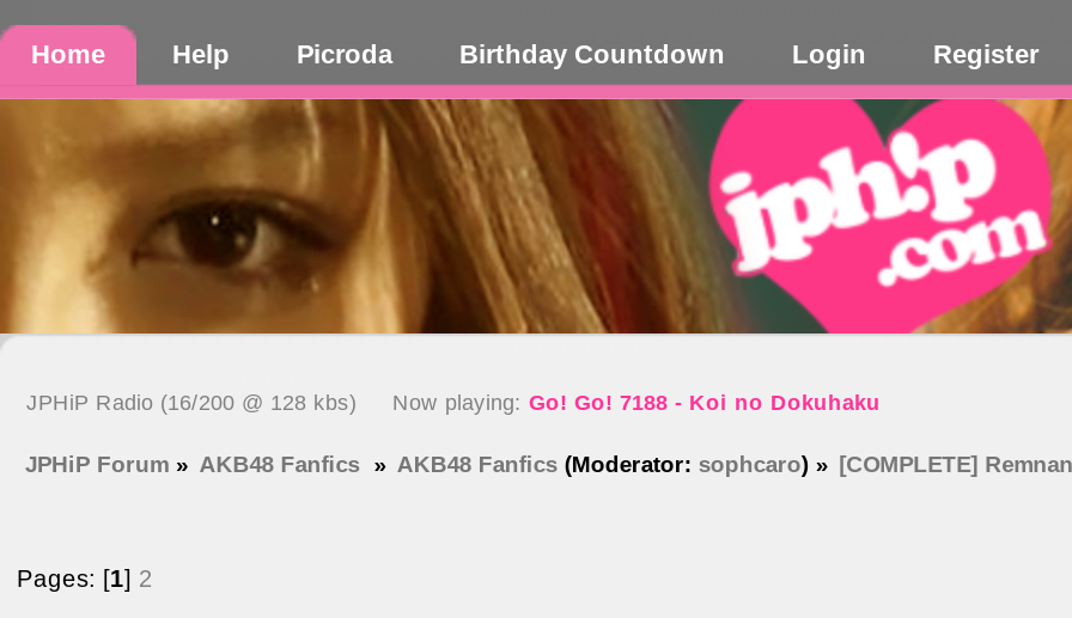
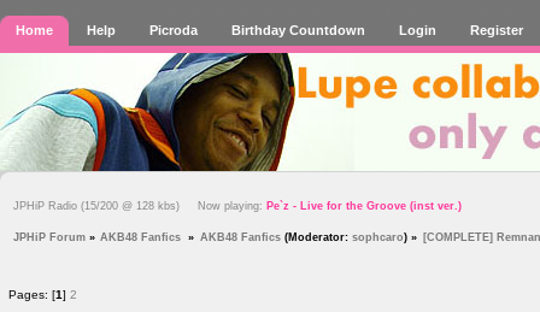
- [image]
- JPHiP Radio (16/200 @ 128 kbs) Now playing: Go! Go! 7188 - Koi no Dokuhaku
+ [image]
+ JPHiP Radio (15/200 @ 128 kbs) Now playing: Pe`z - Live for the Groove (inst ver.)
